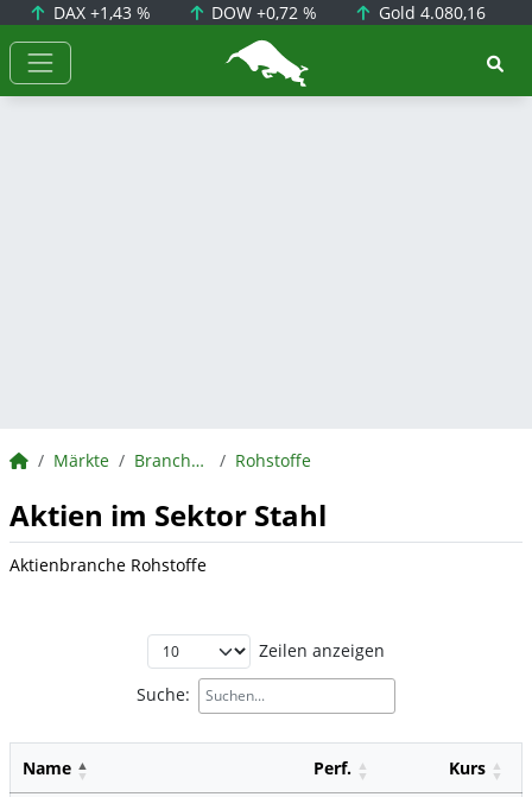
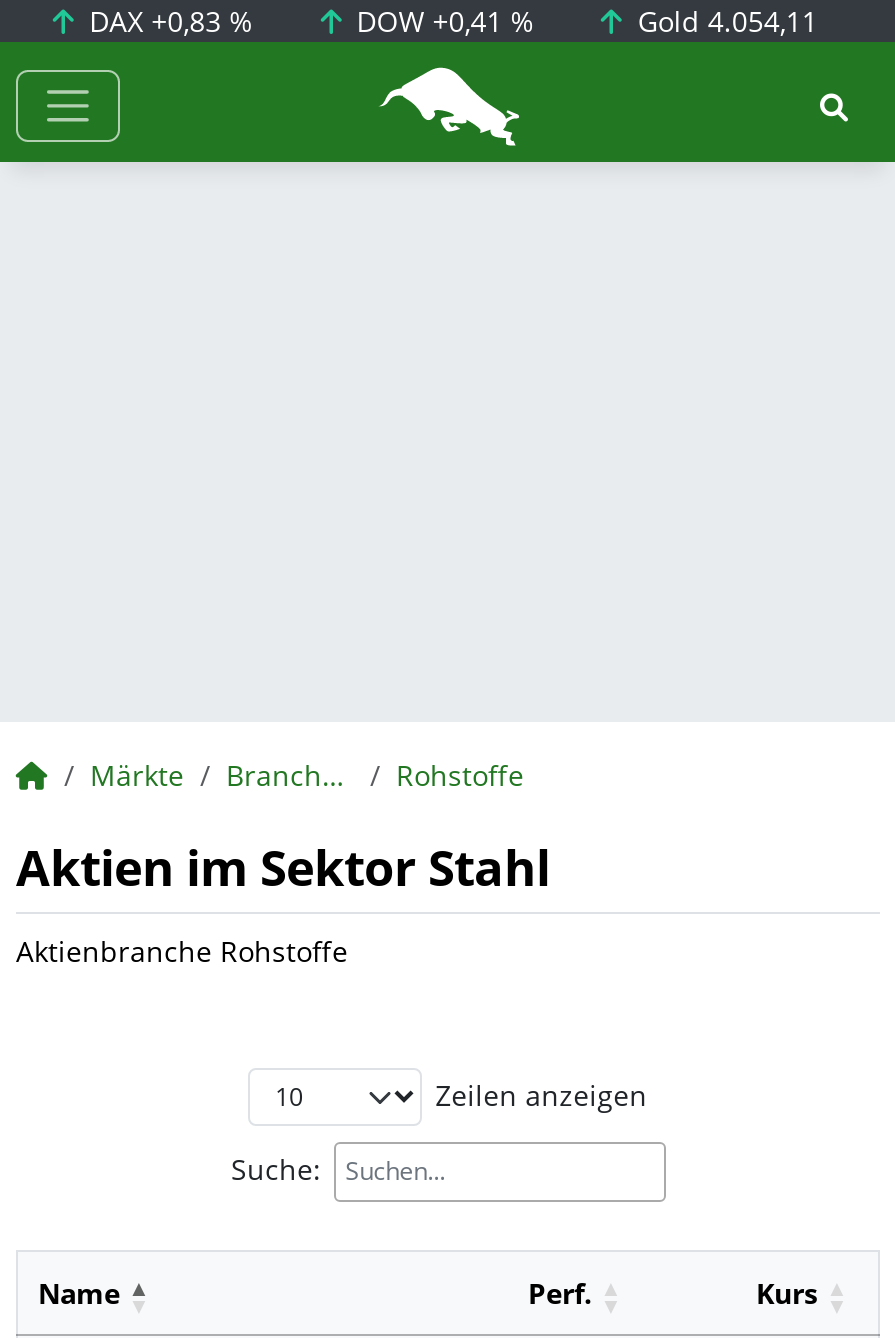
- DAX +1,43 %
+ DAX +0,83 %

- DOW +0,72 %
+ DOW +0,41 %

- Gold 4.080,16
+ Gold 4.054,11
